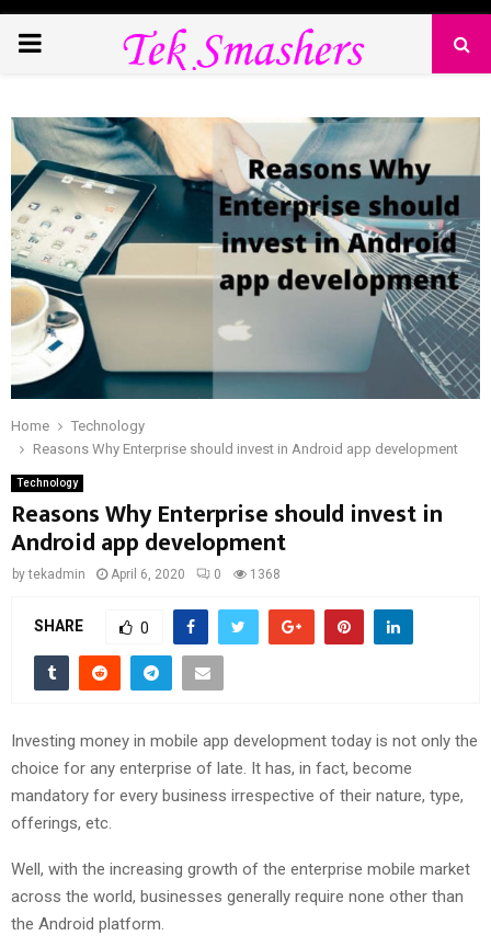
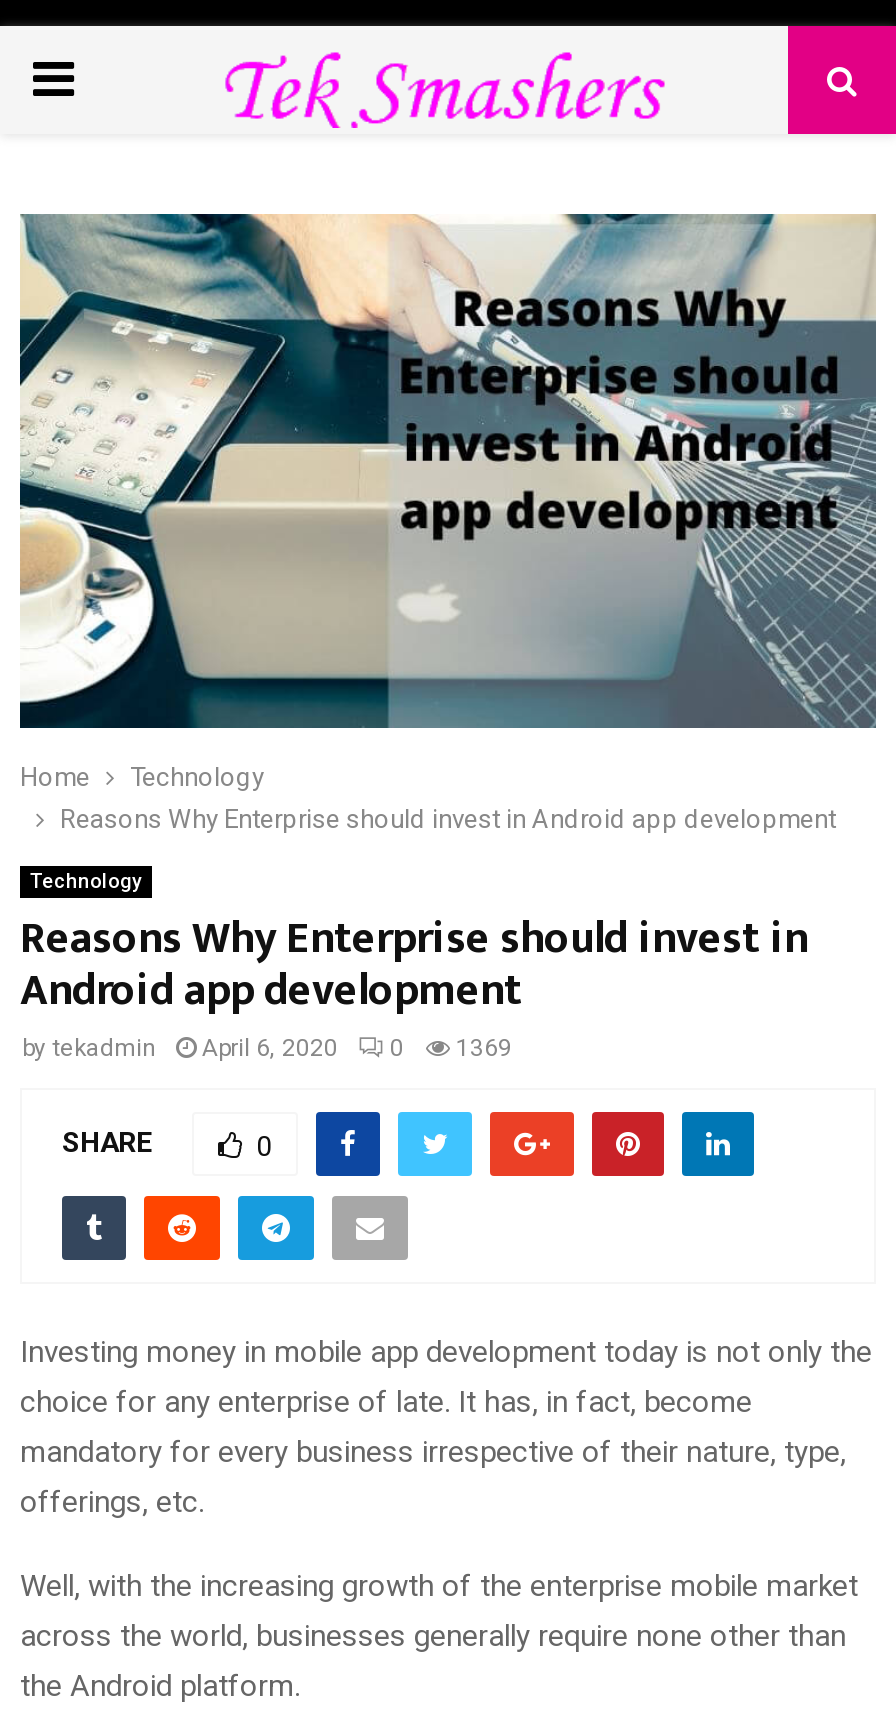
- by tekadmin April 6, 2020 0 1368
+ by tekadmin April 6, 2020 0 1369
